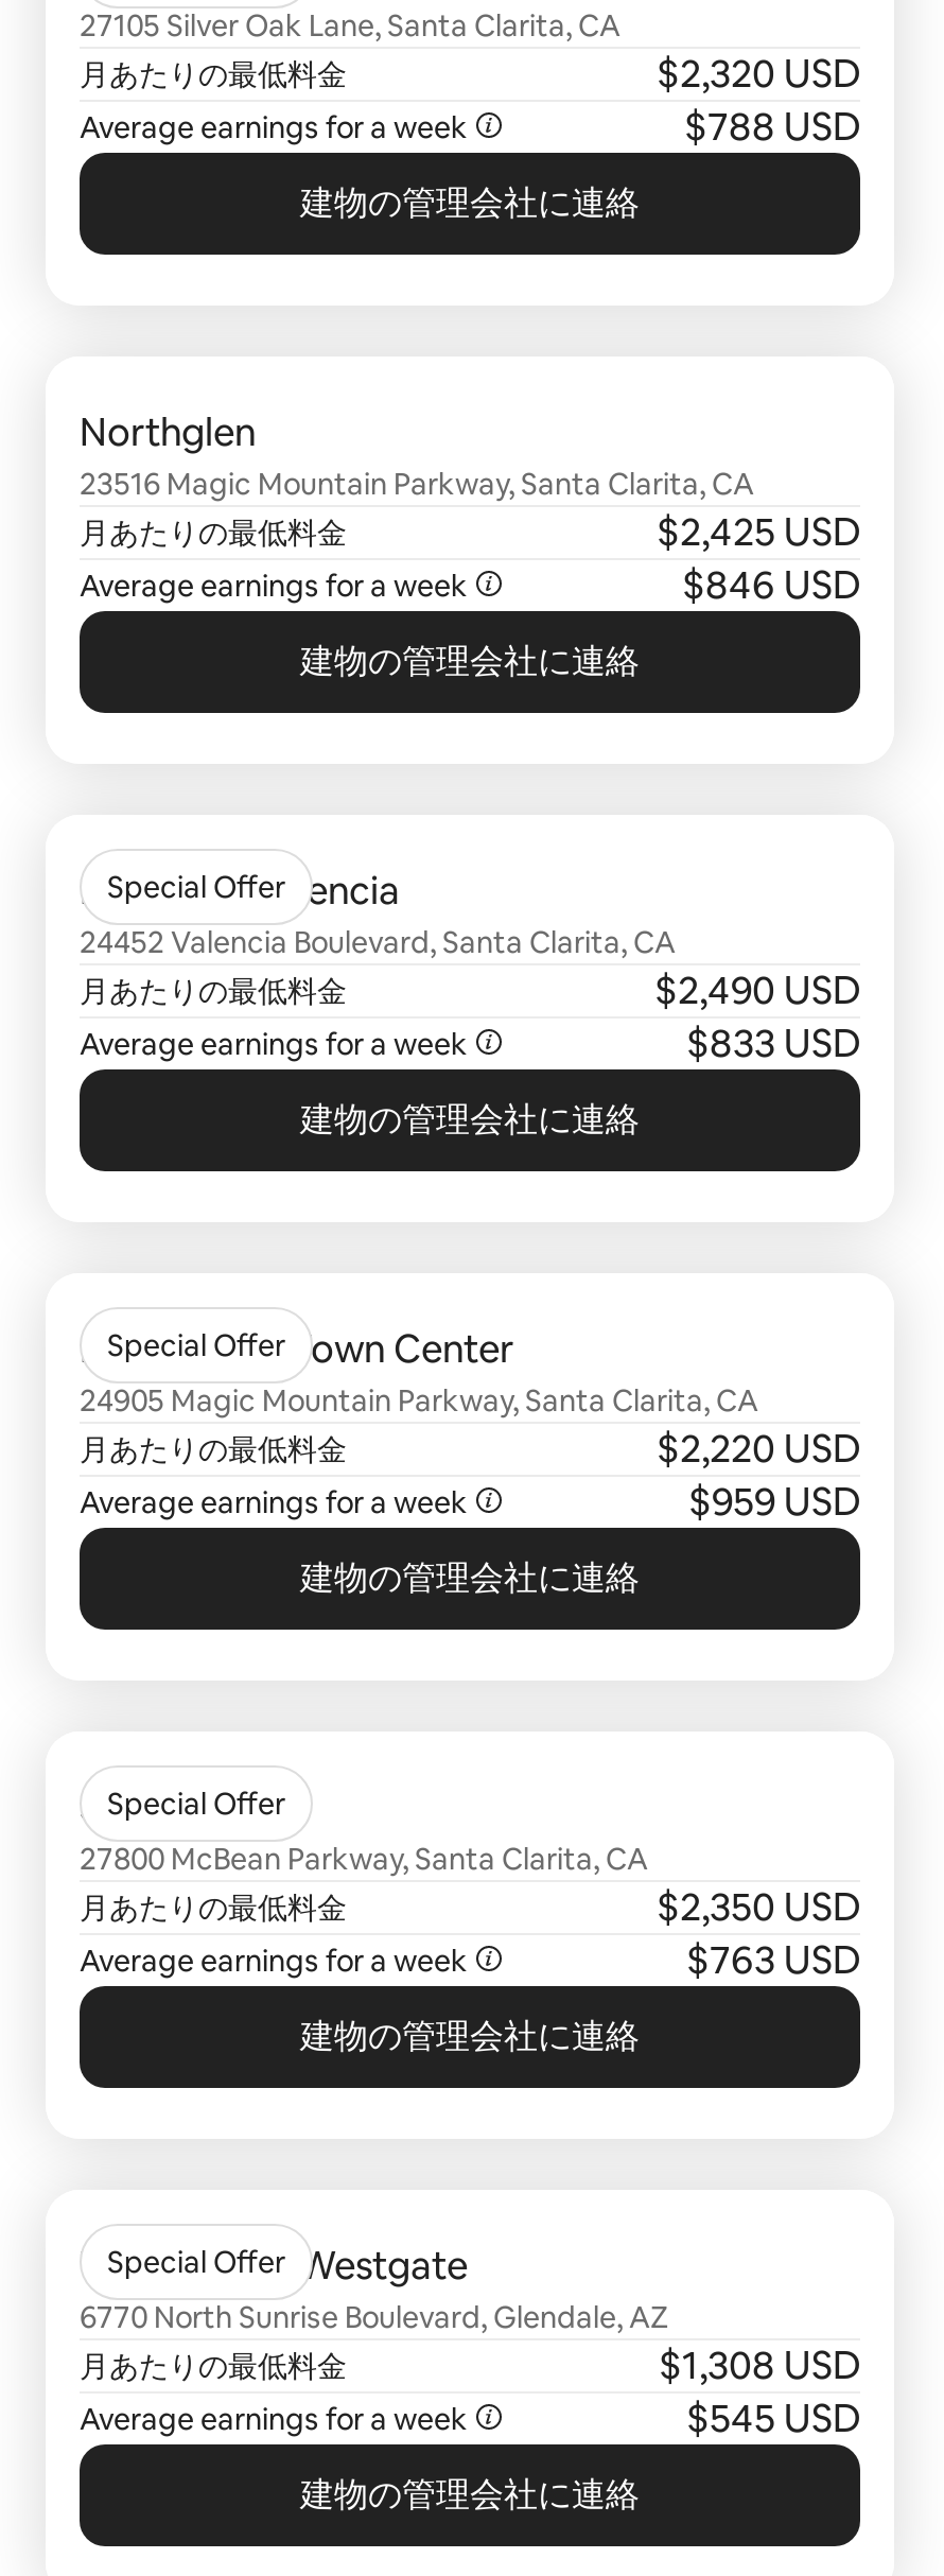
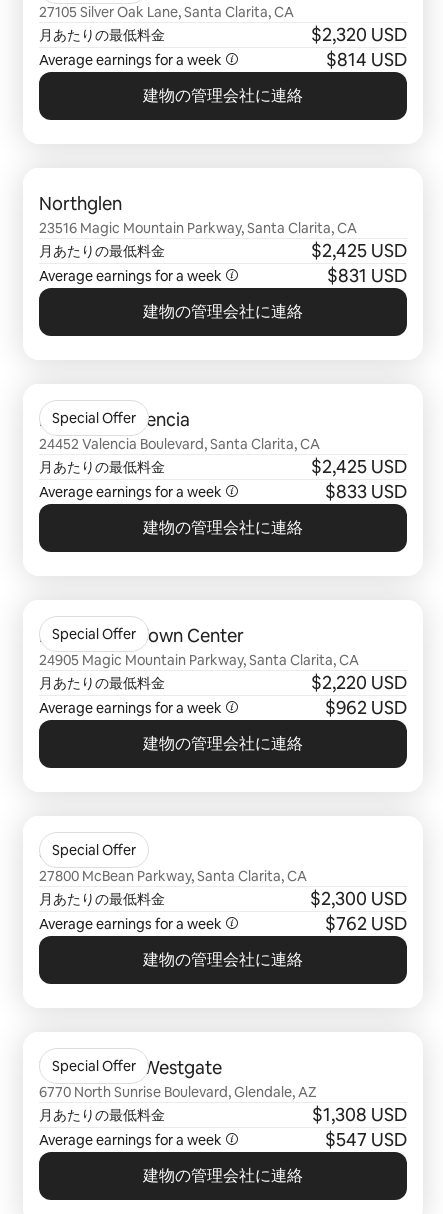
- $788 USD
+ $814 USD

- $846 USD
+ $831 USD

- $2,490 USD
+ $2,425 USD

- $959 USD
+ $962 USD

- $2,350 USD
+ $2,300 USD

- $763 USD
+ $762 USD

- $545 USD
+ $547 USD
